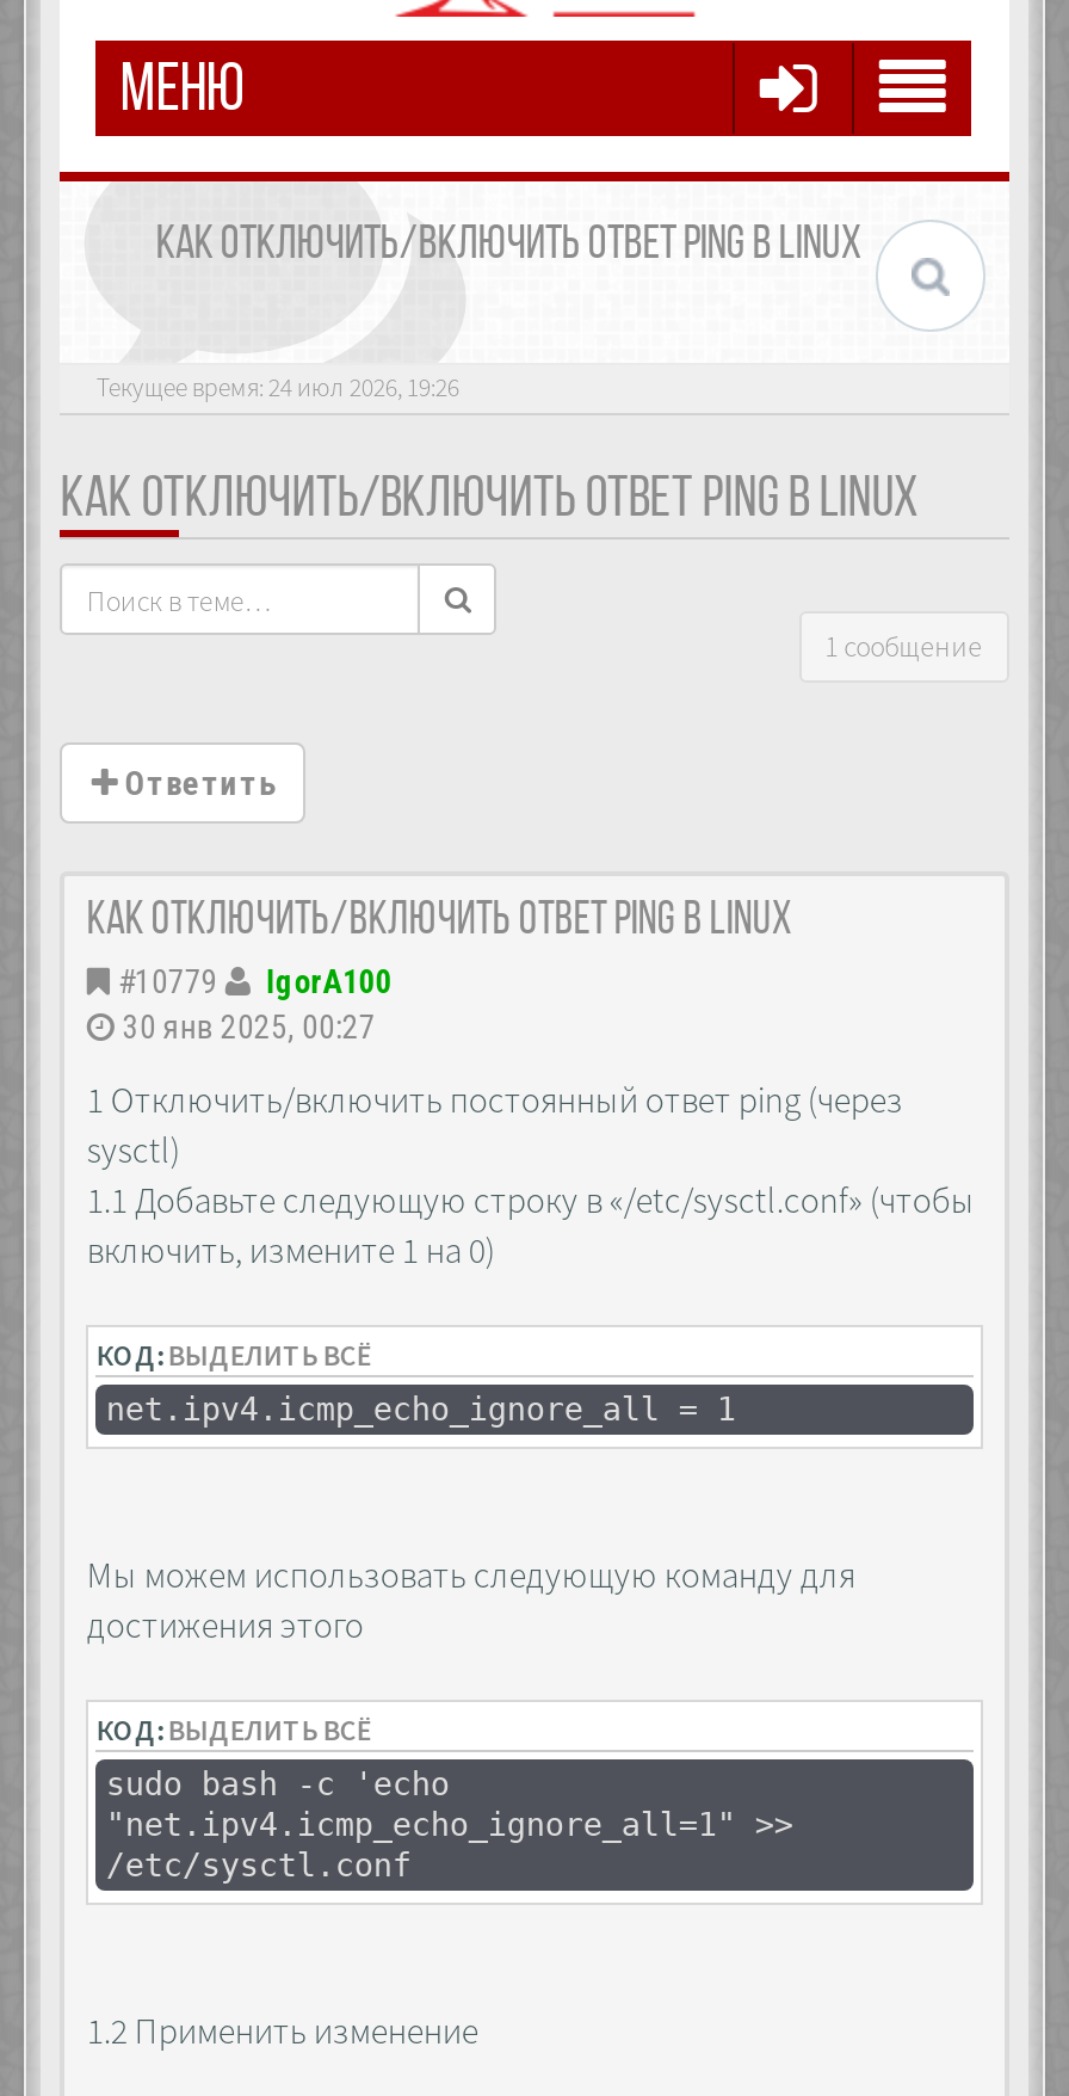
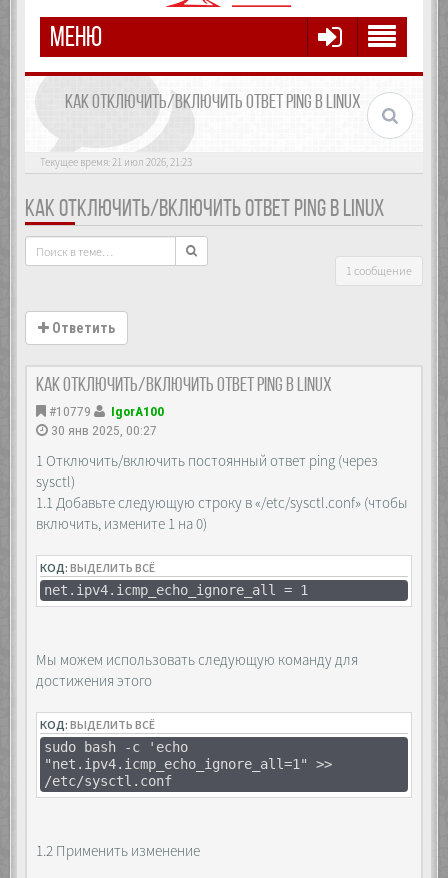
- Текущее время: 24 июл 2026, 19:26
+ Текущее время: 21 июл 2026, 21:23
